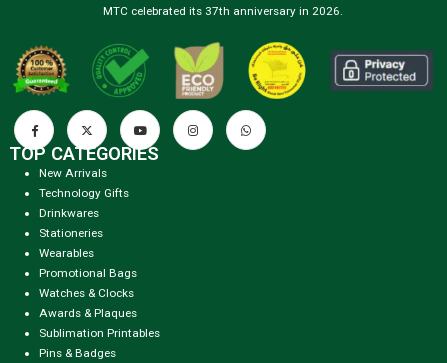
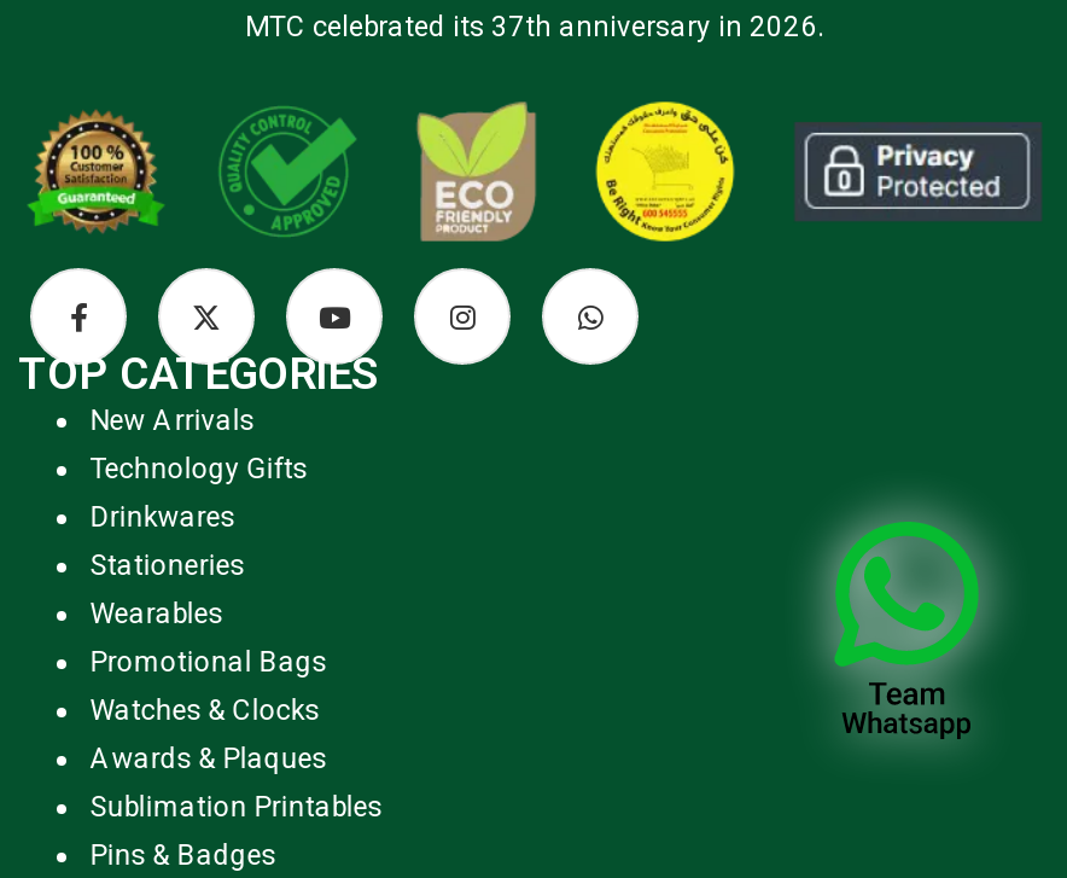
+ [image]
